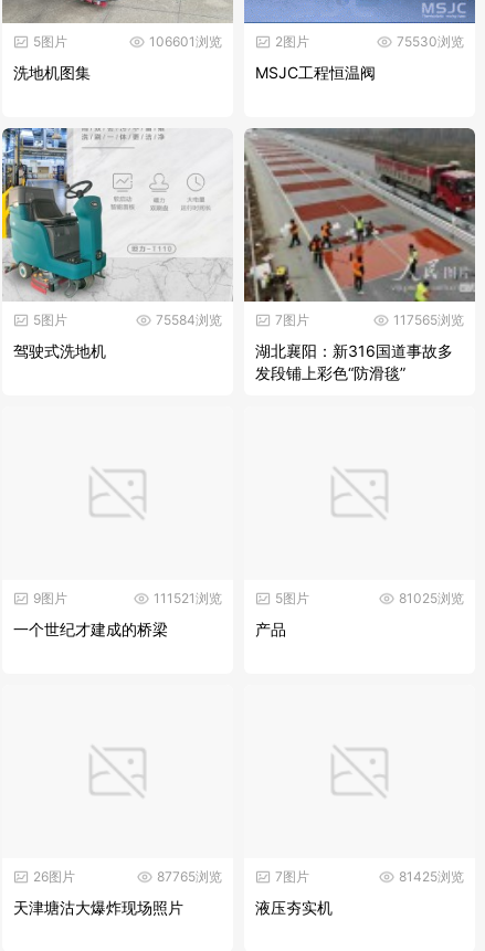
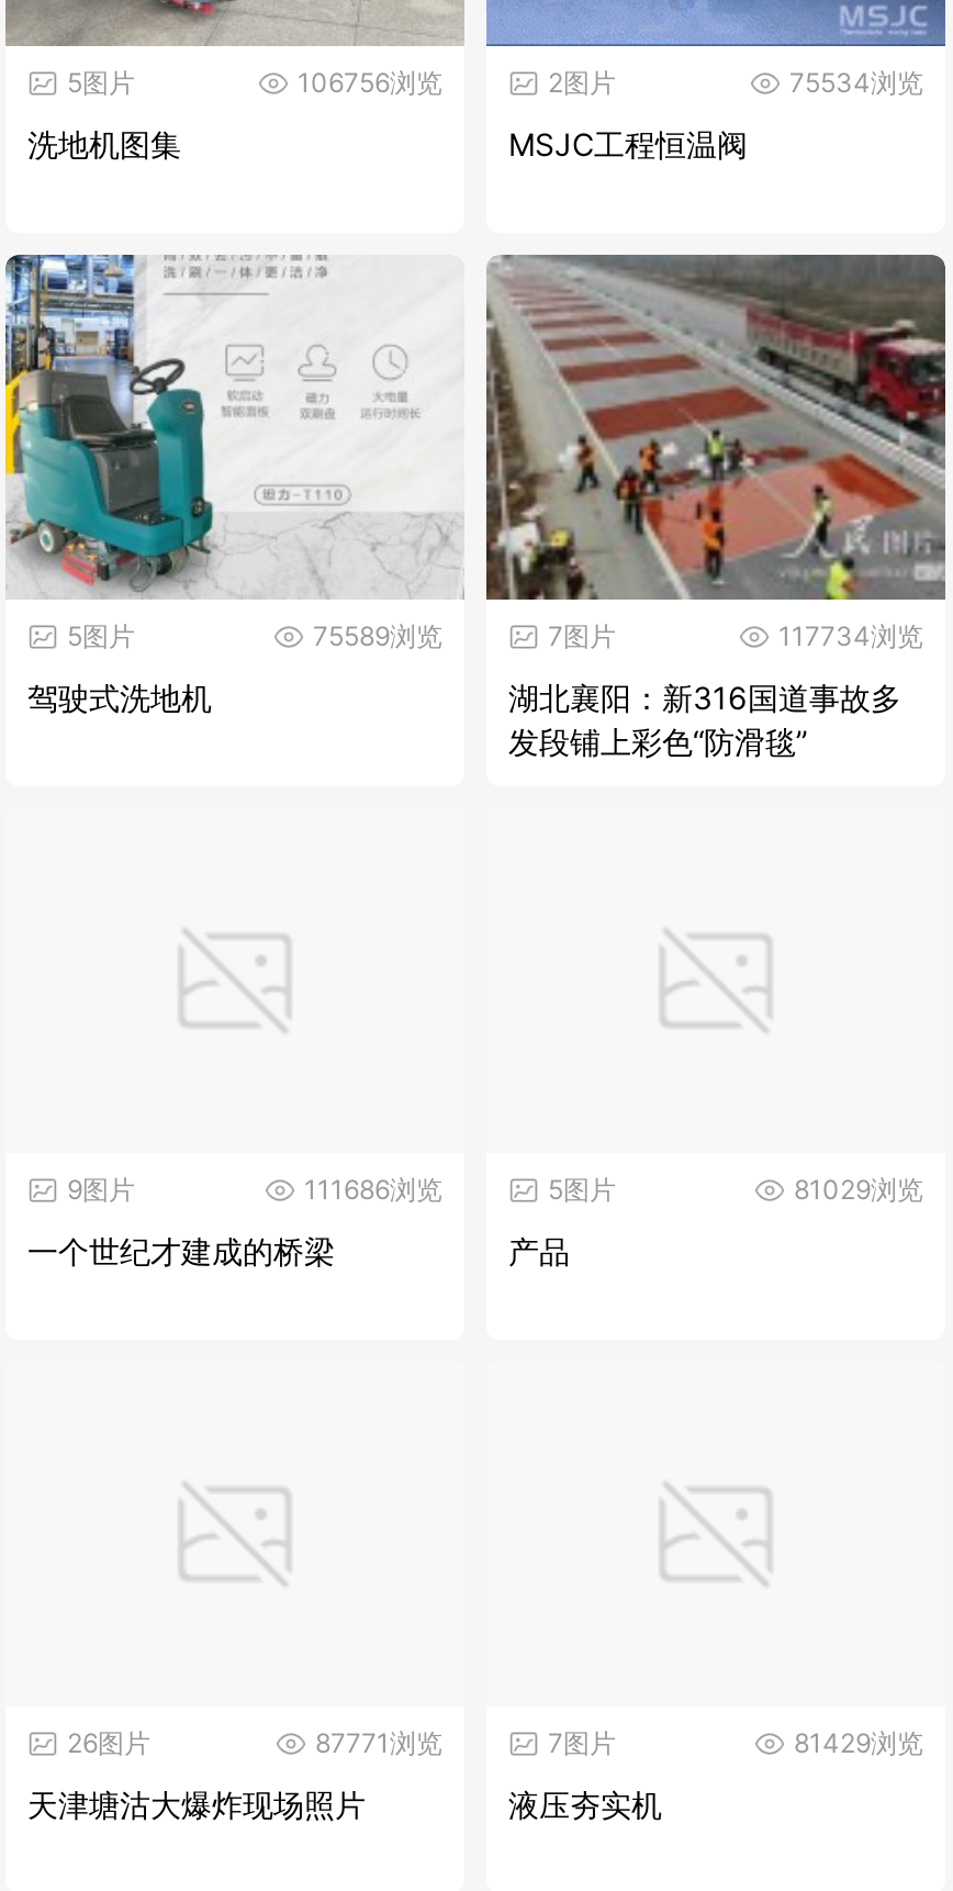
- 106601浏览
+ 106756浏览

- 75530浏览
+ 75534浏览

- 75584浏览
+ 75589浏览

- 117565浏览
+ 117734浏览

- 111521浏览
+ 111686浏览

- 81025浏览
+ 81029浏览

- 87765浏览
+ 87771浏览

- 81425浏览
+ 81429浏览
